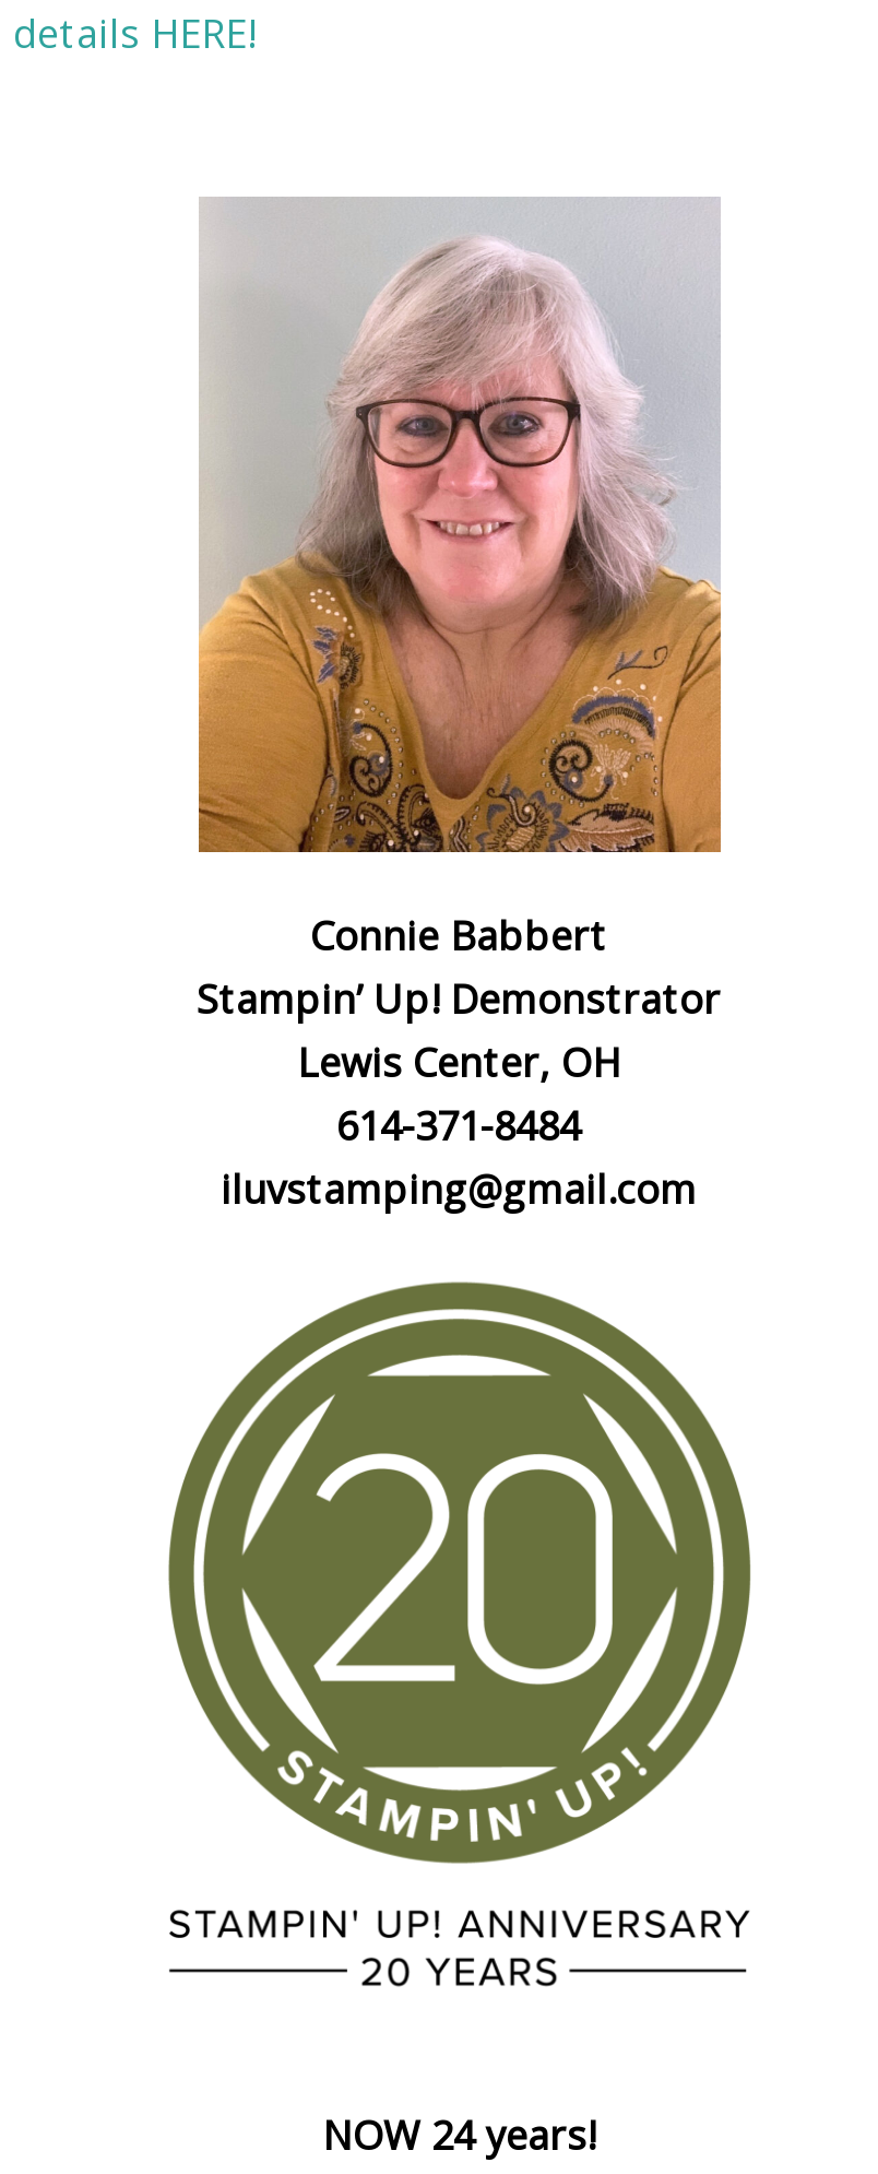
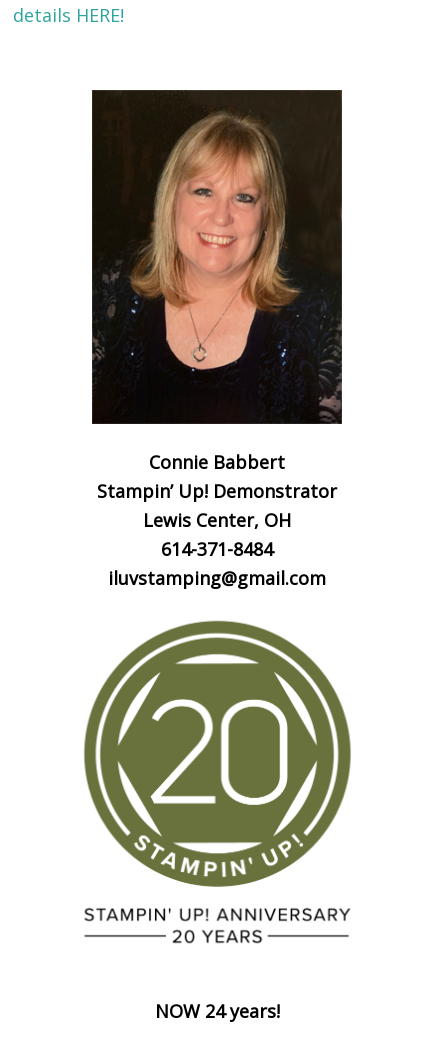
- [image]
+ [image]
